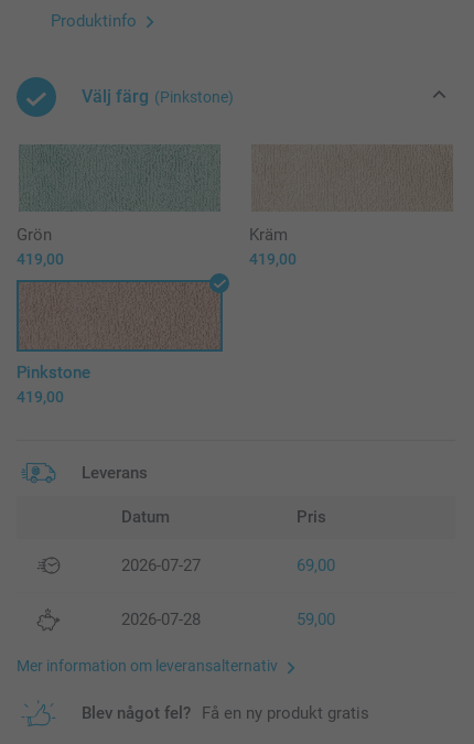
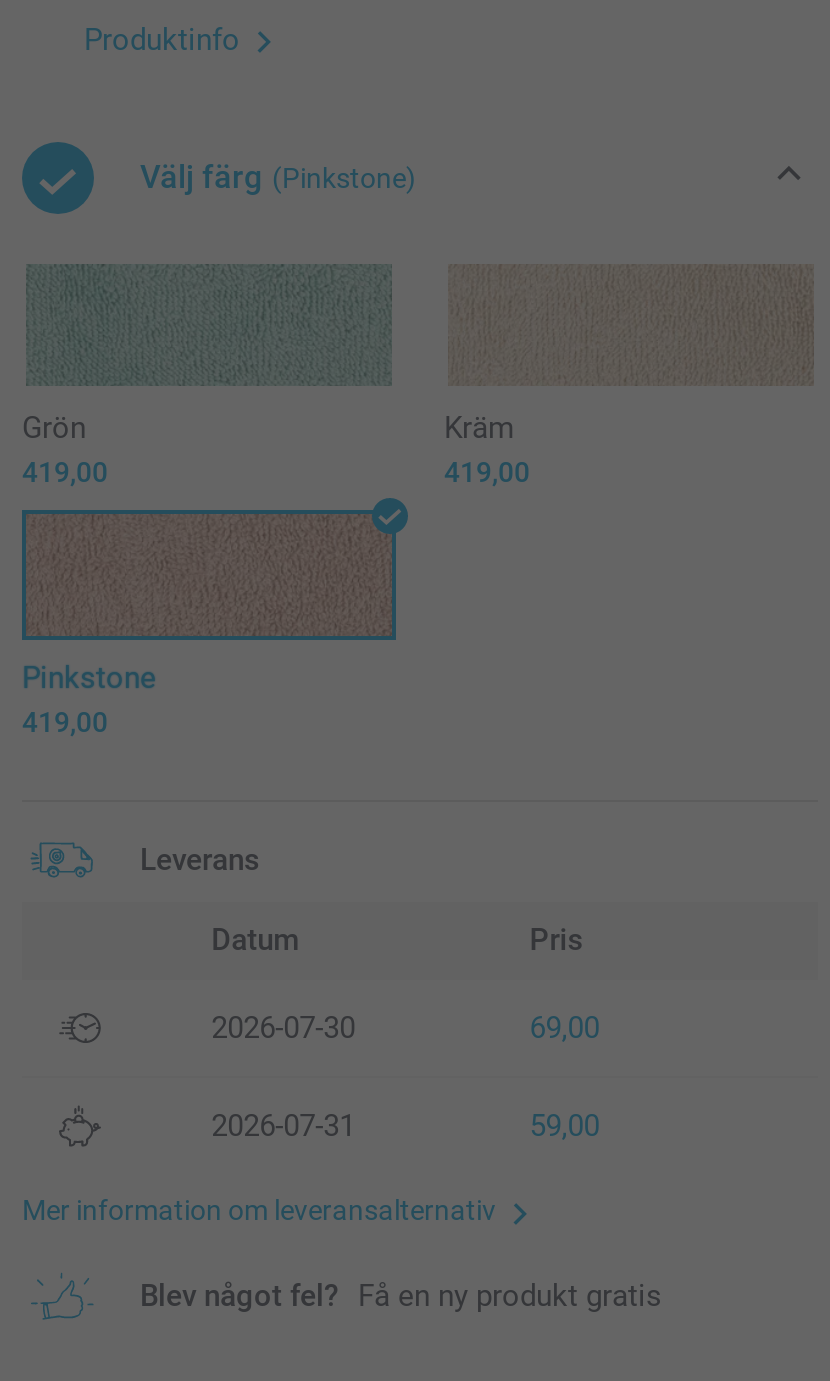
- 2026-07-27
+ 2026-07-30

- 2026-07-28
+ 2026-07-31
